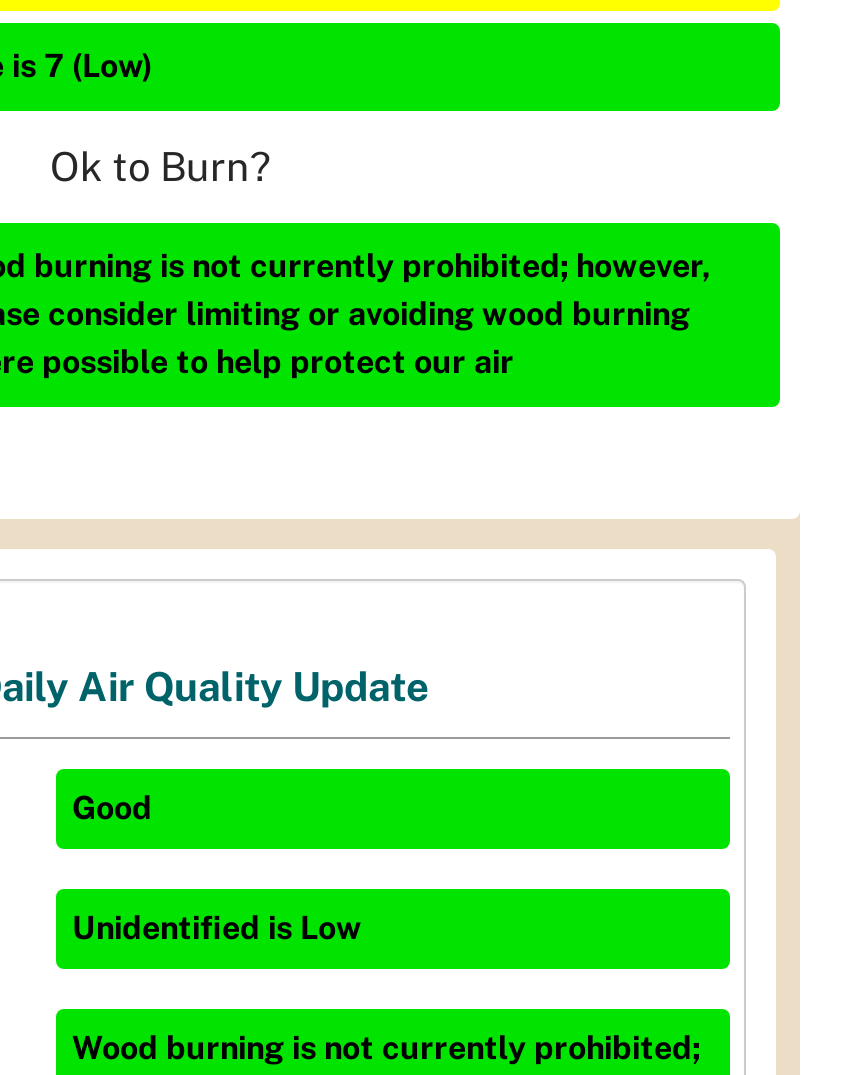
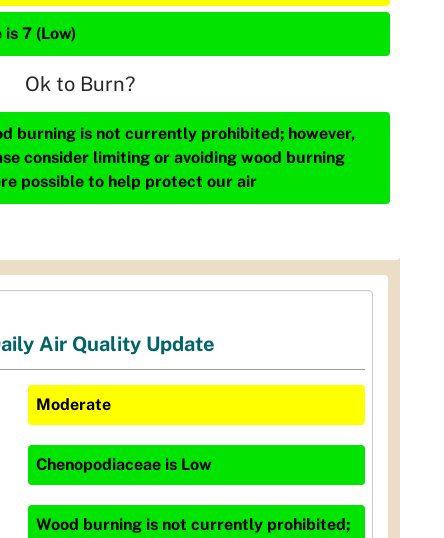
- Good
+ Moderate

- Unidentified is Low
+ Chenopodiaceae is Low
